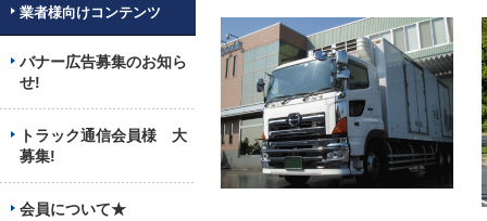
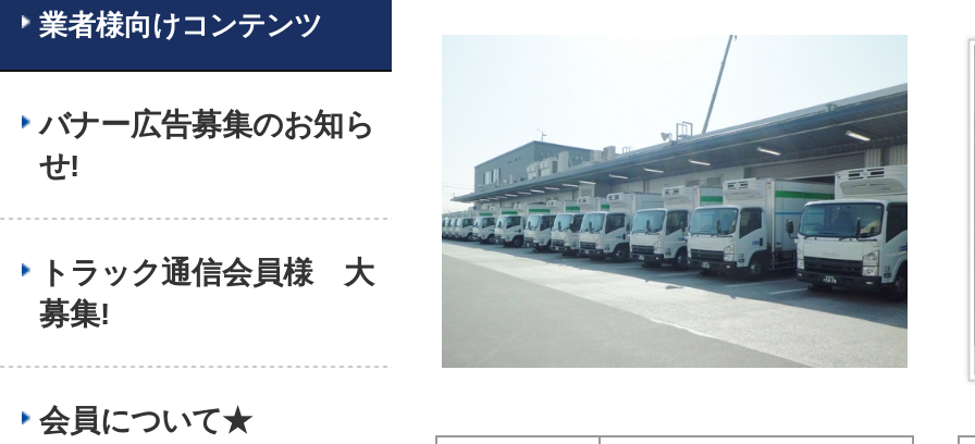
- [image]
+ [image]
